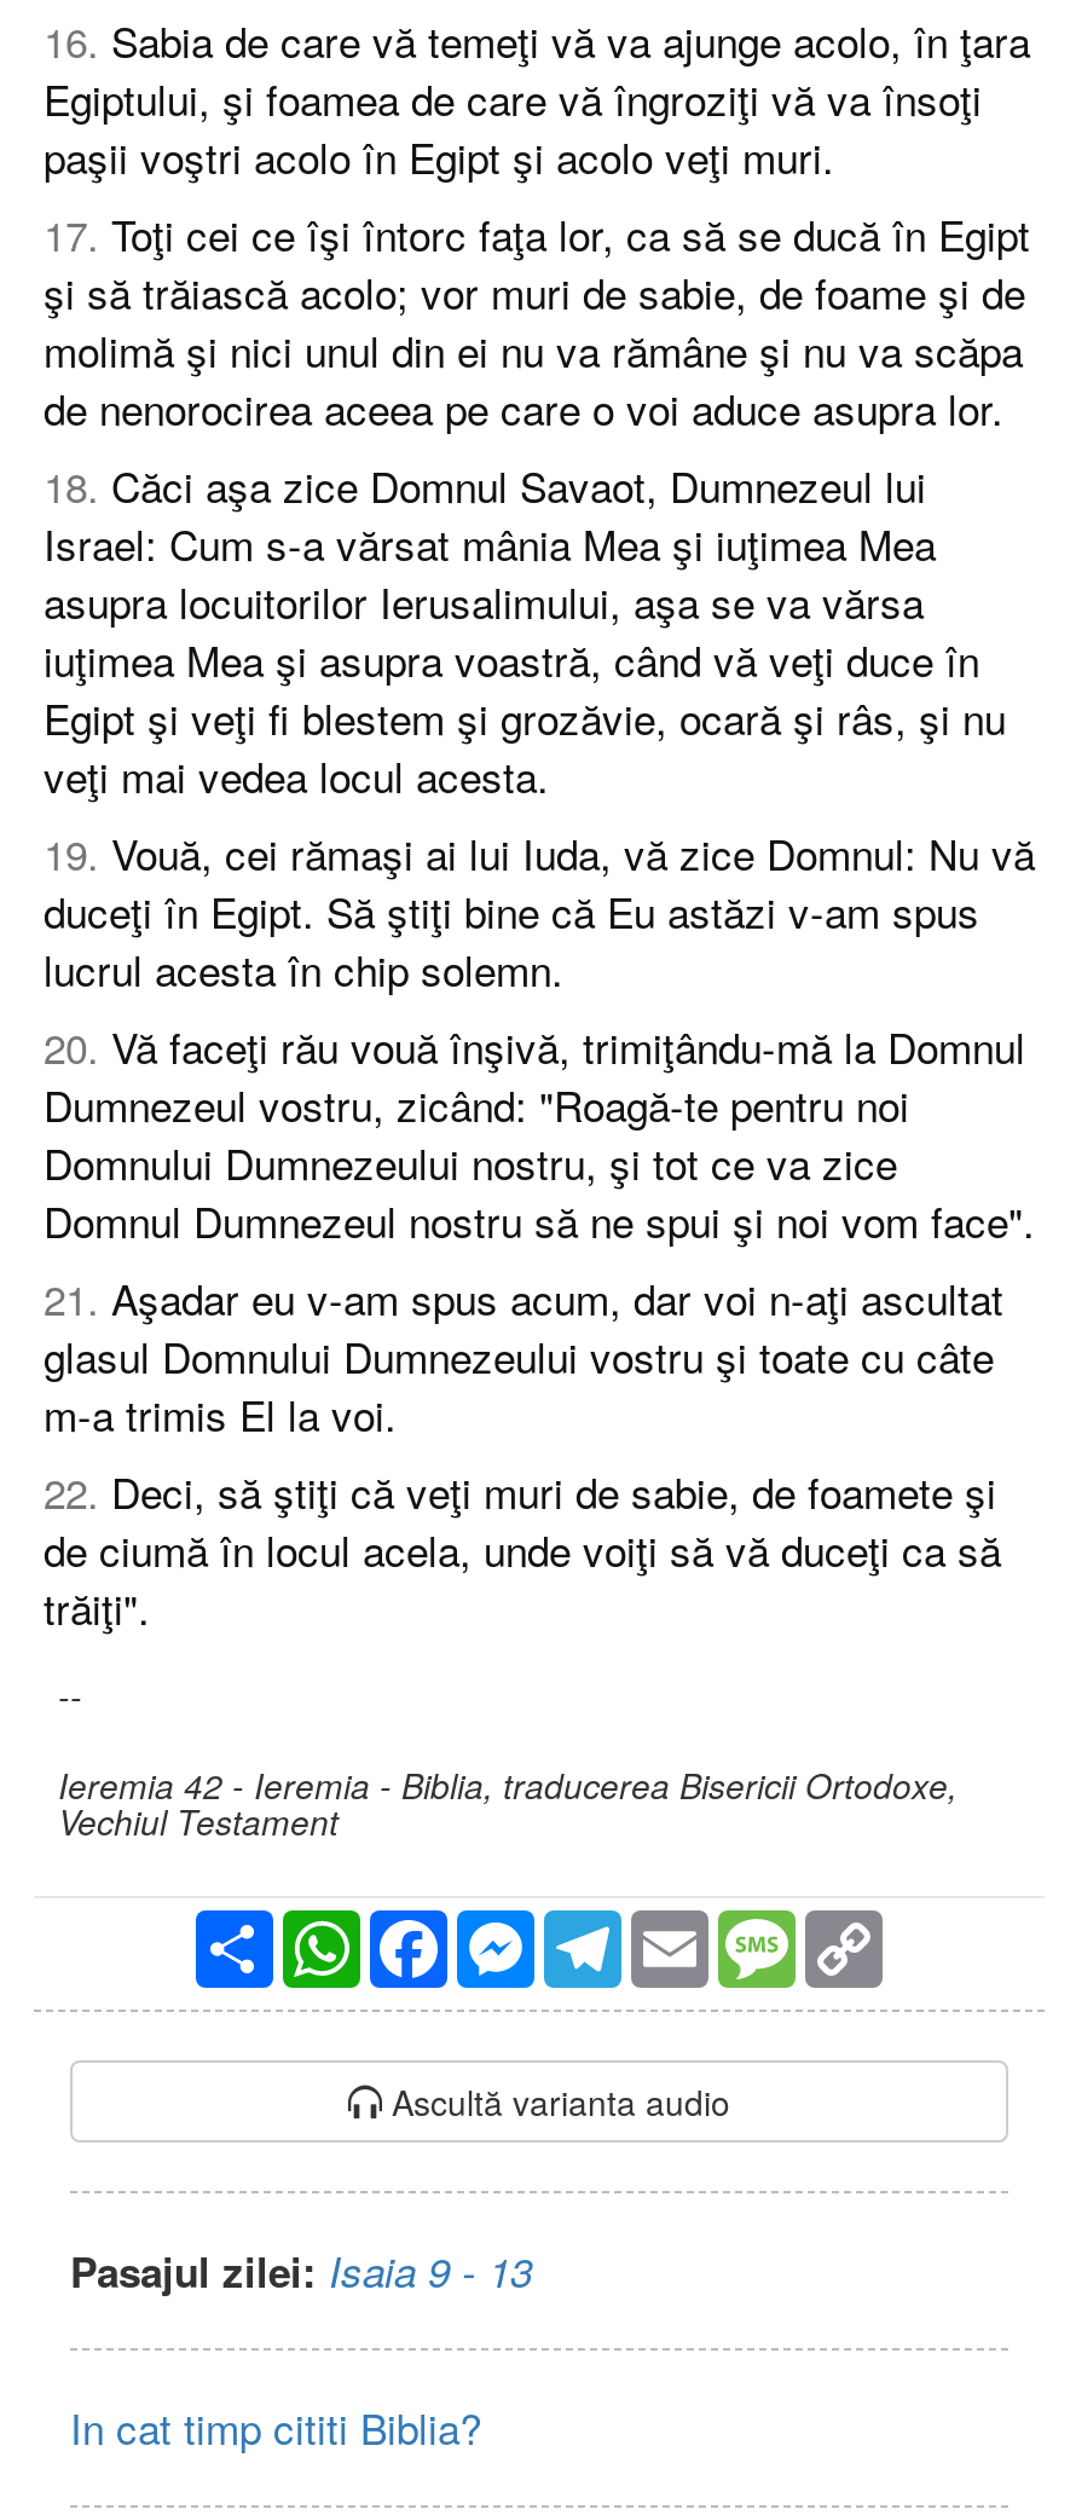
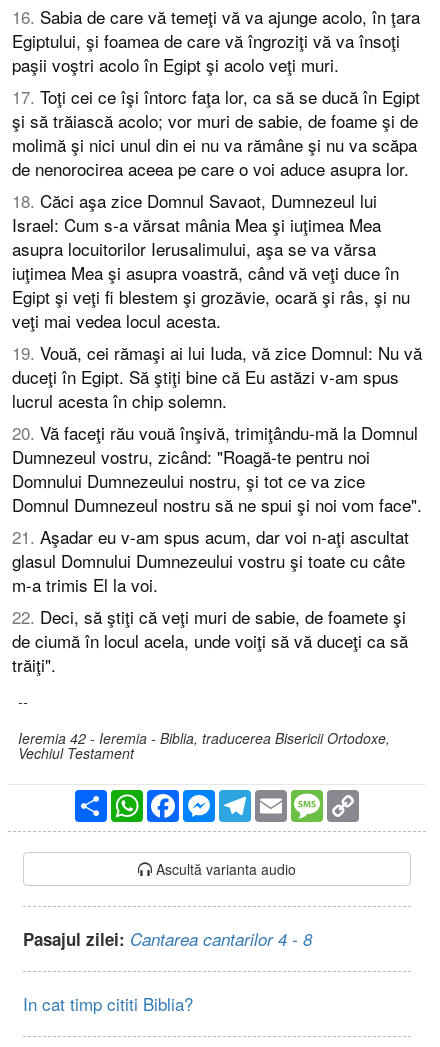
- Pasajul zilei: Isaia 9 - 13
+ Pasajul zilei: Cantarea cantarilor 4 - 8
